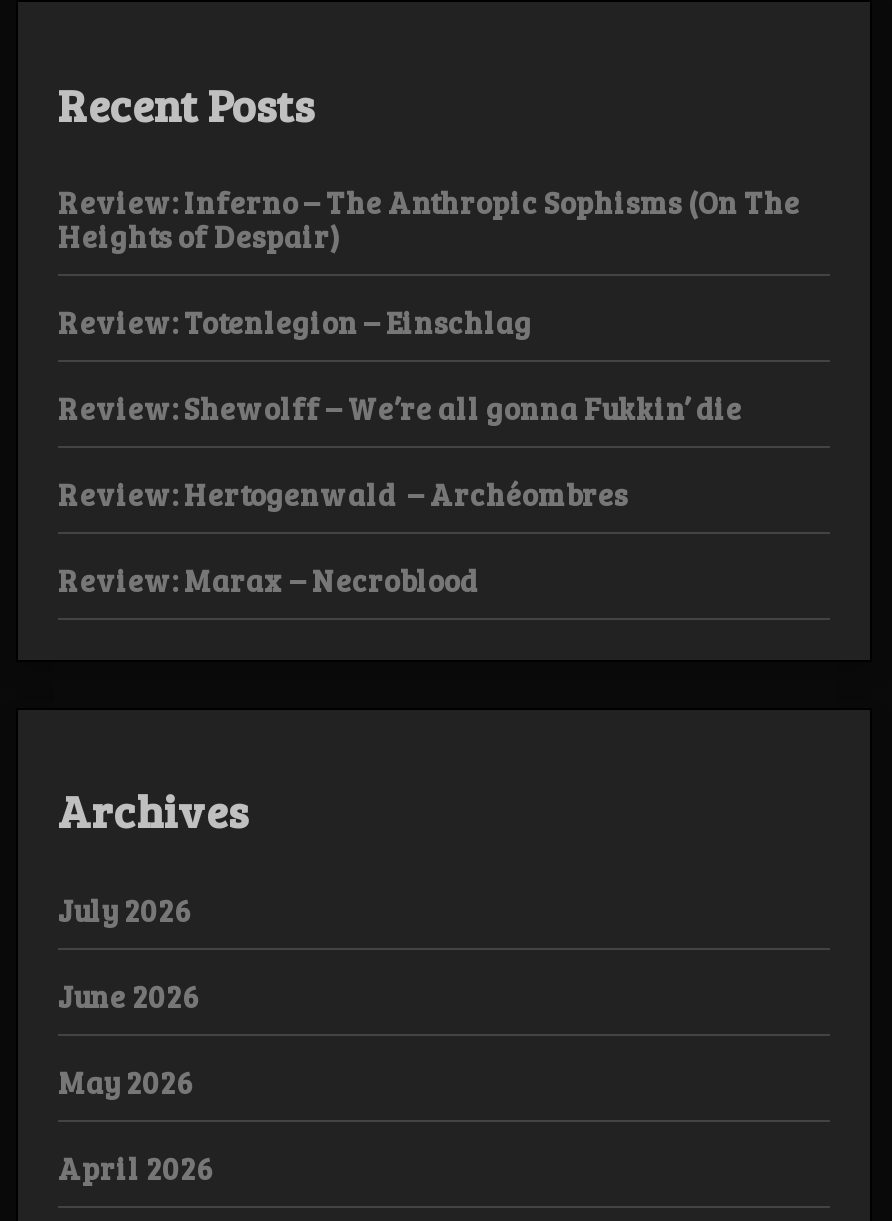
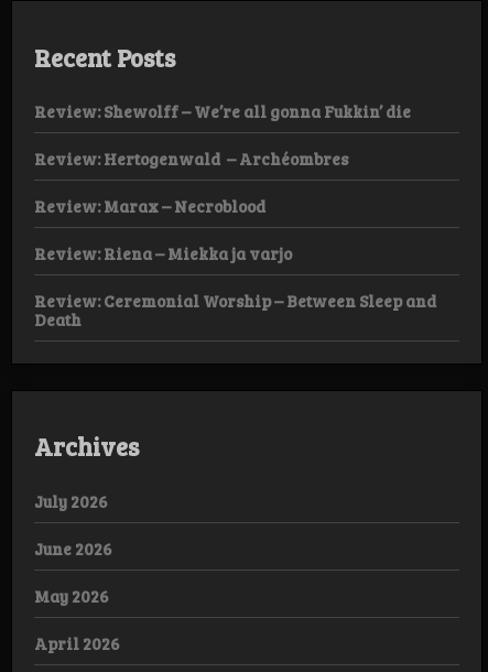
- Review: Inferno – The Anthropic Sophisms (On The
- Heights of Despair)
- Review: Totenlegion – Einschlag

moved up: Review: Shewolff – We’re all gonna Fukkin’ die | Review: Hertogenwald – Archéombres | Review: Marax – Necroblood

+ Review: Riena – Miekka ja varjo
+ Review: Ceremonial Worship – Between Sleep and
+ Death
